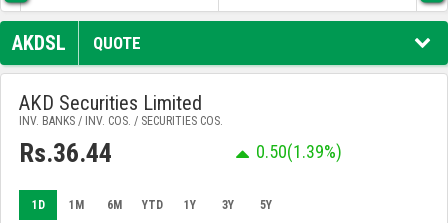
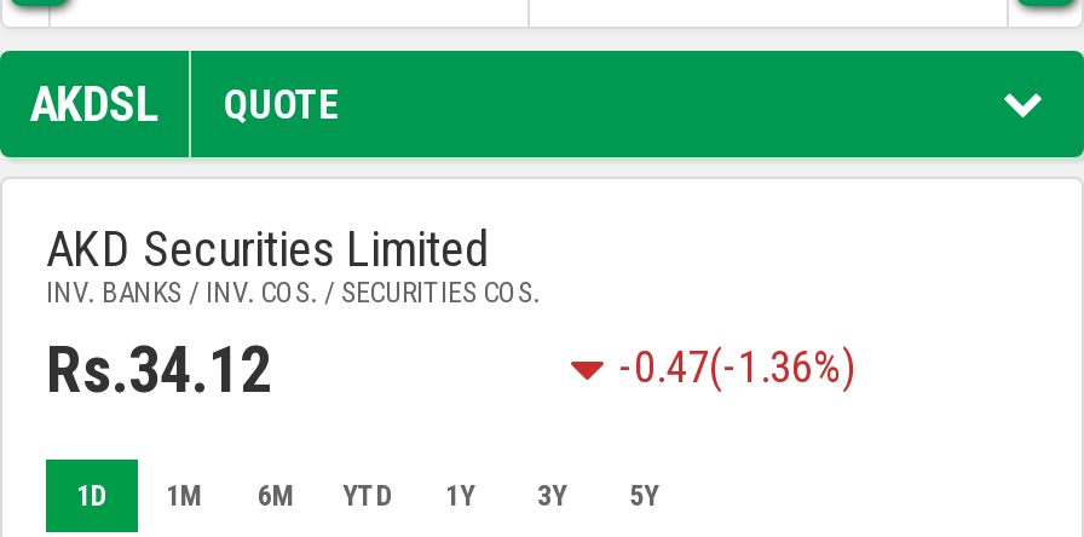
- Rs.36.44
- 0.50(1.39%)
+ Rs.34.12
+ -0.47(-1.36%)
